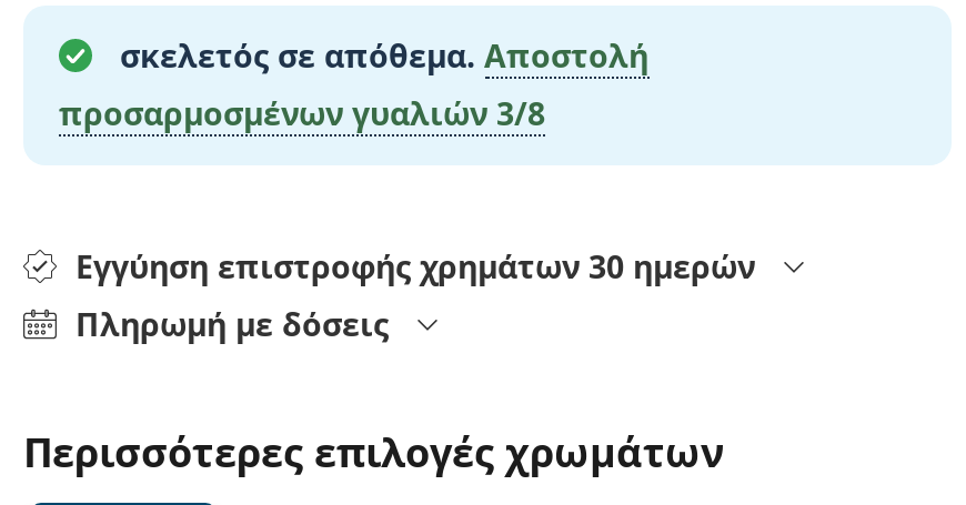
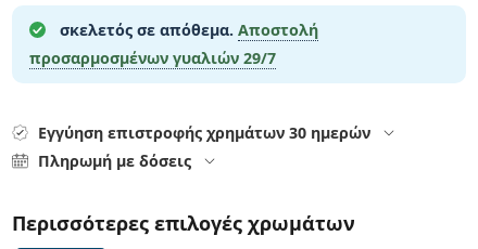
- προσαρμοσμένων γυαλιών 3/8
+ προσαρμοσμένων γυαλιών 29/7
